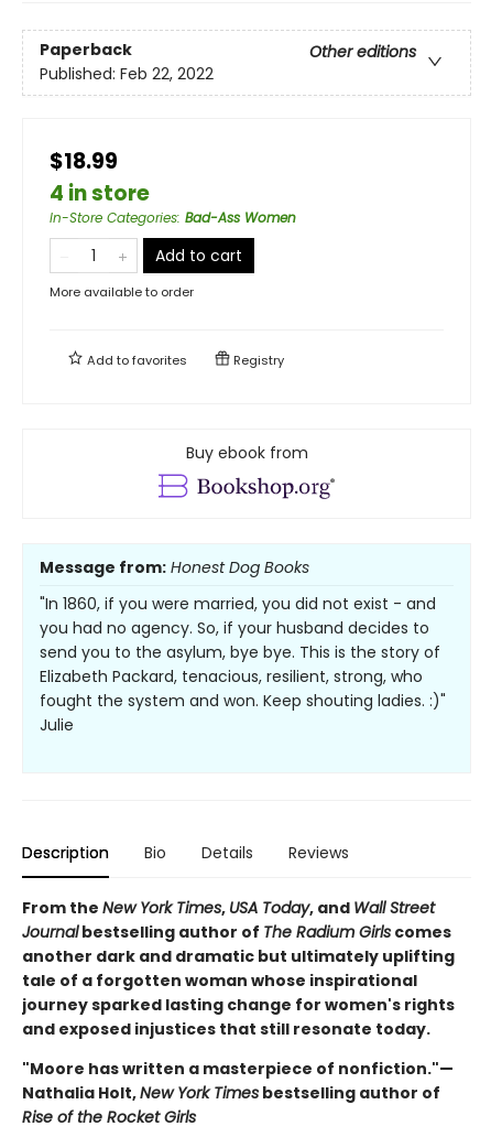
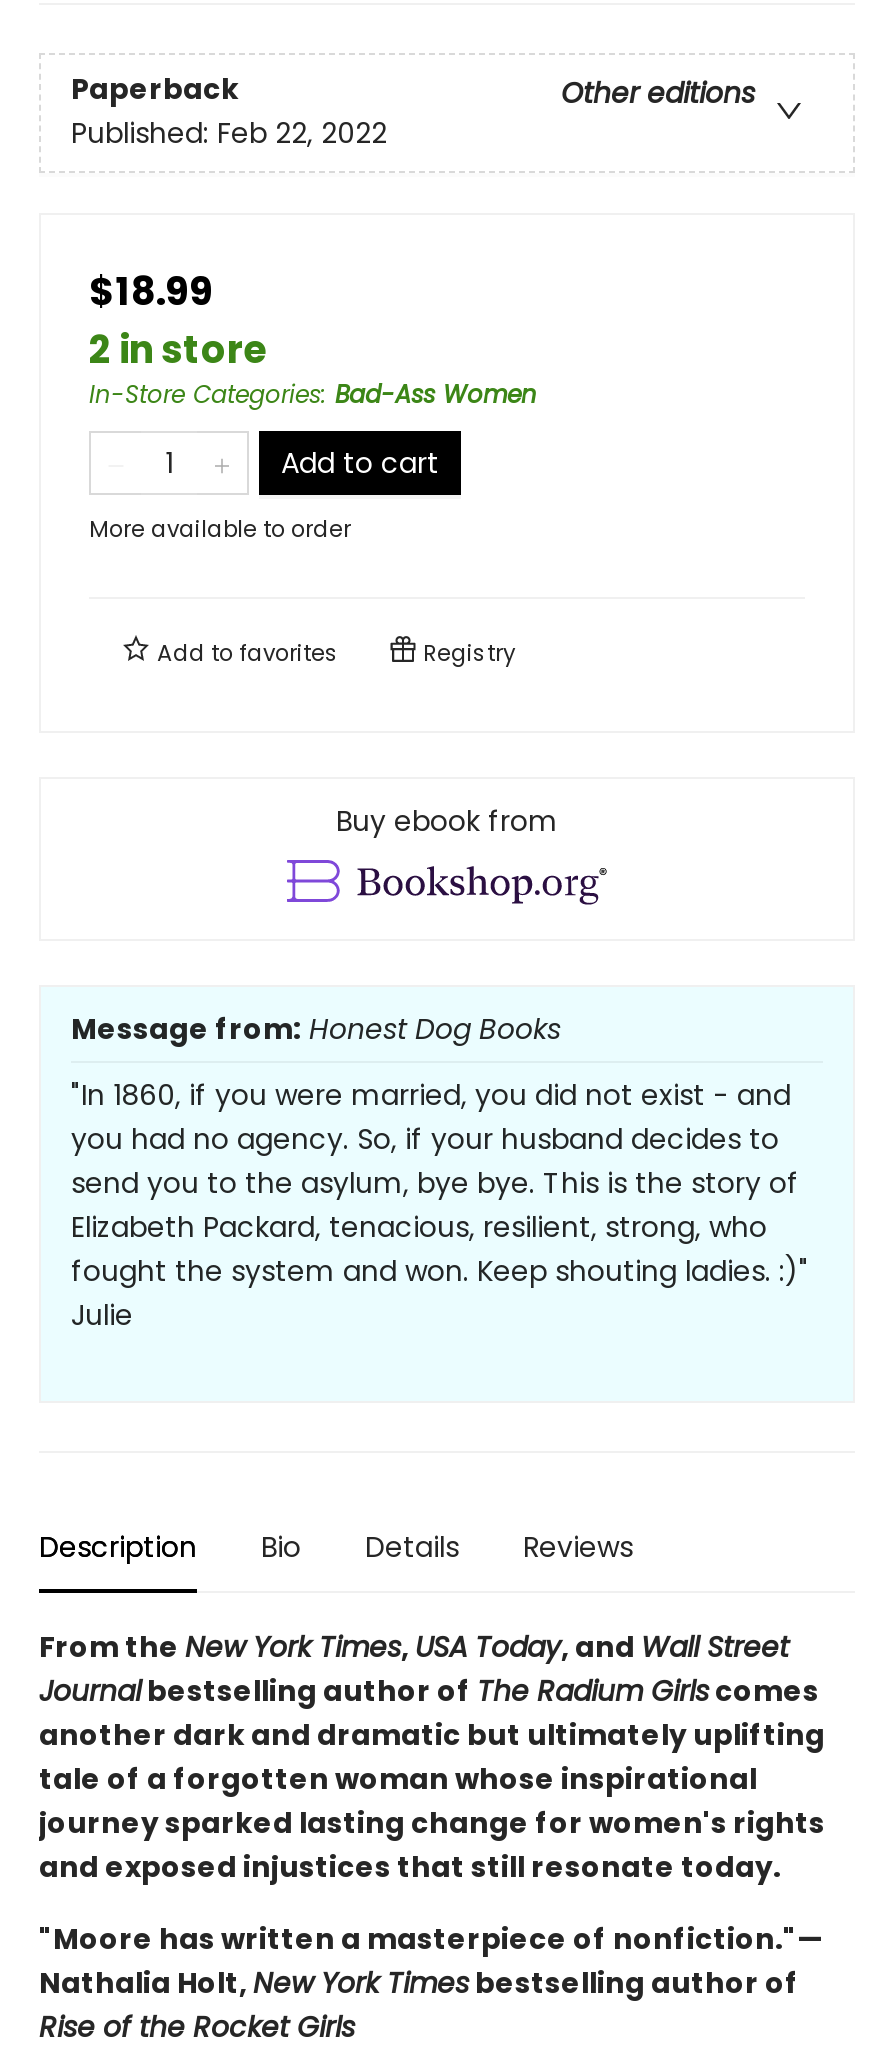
- 4 in store
+ 2 in store
